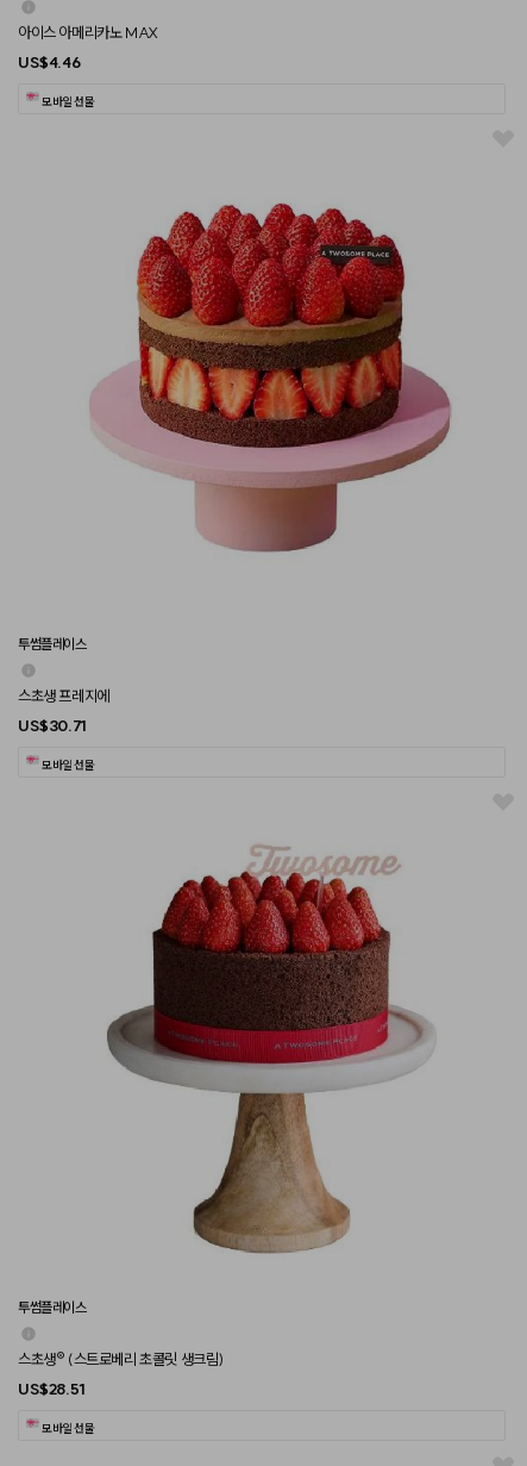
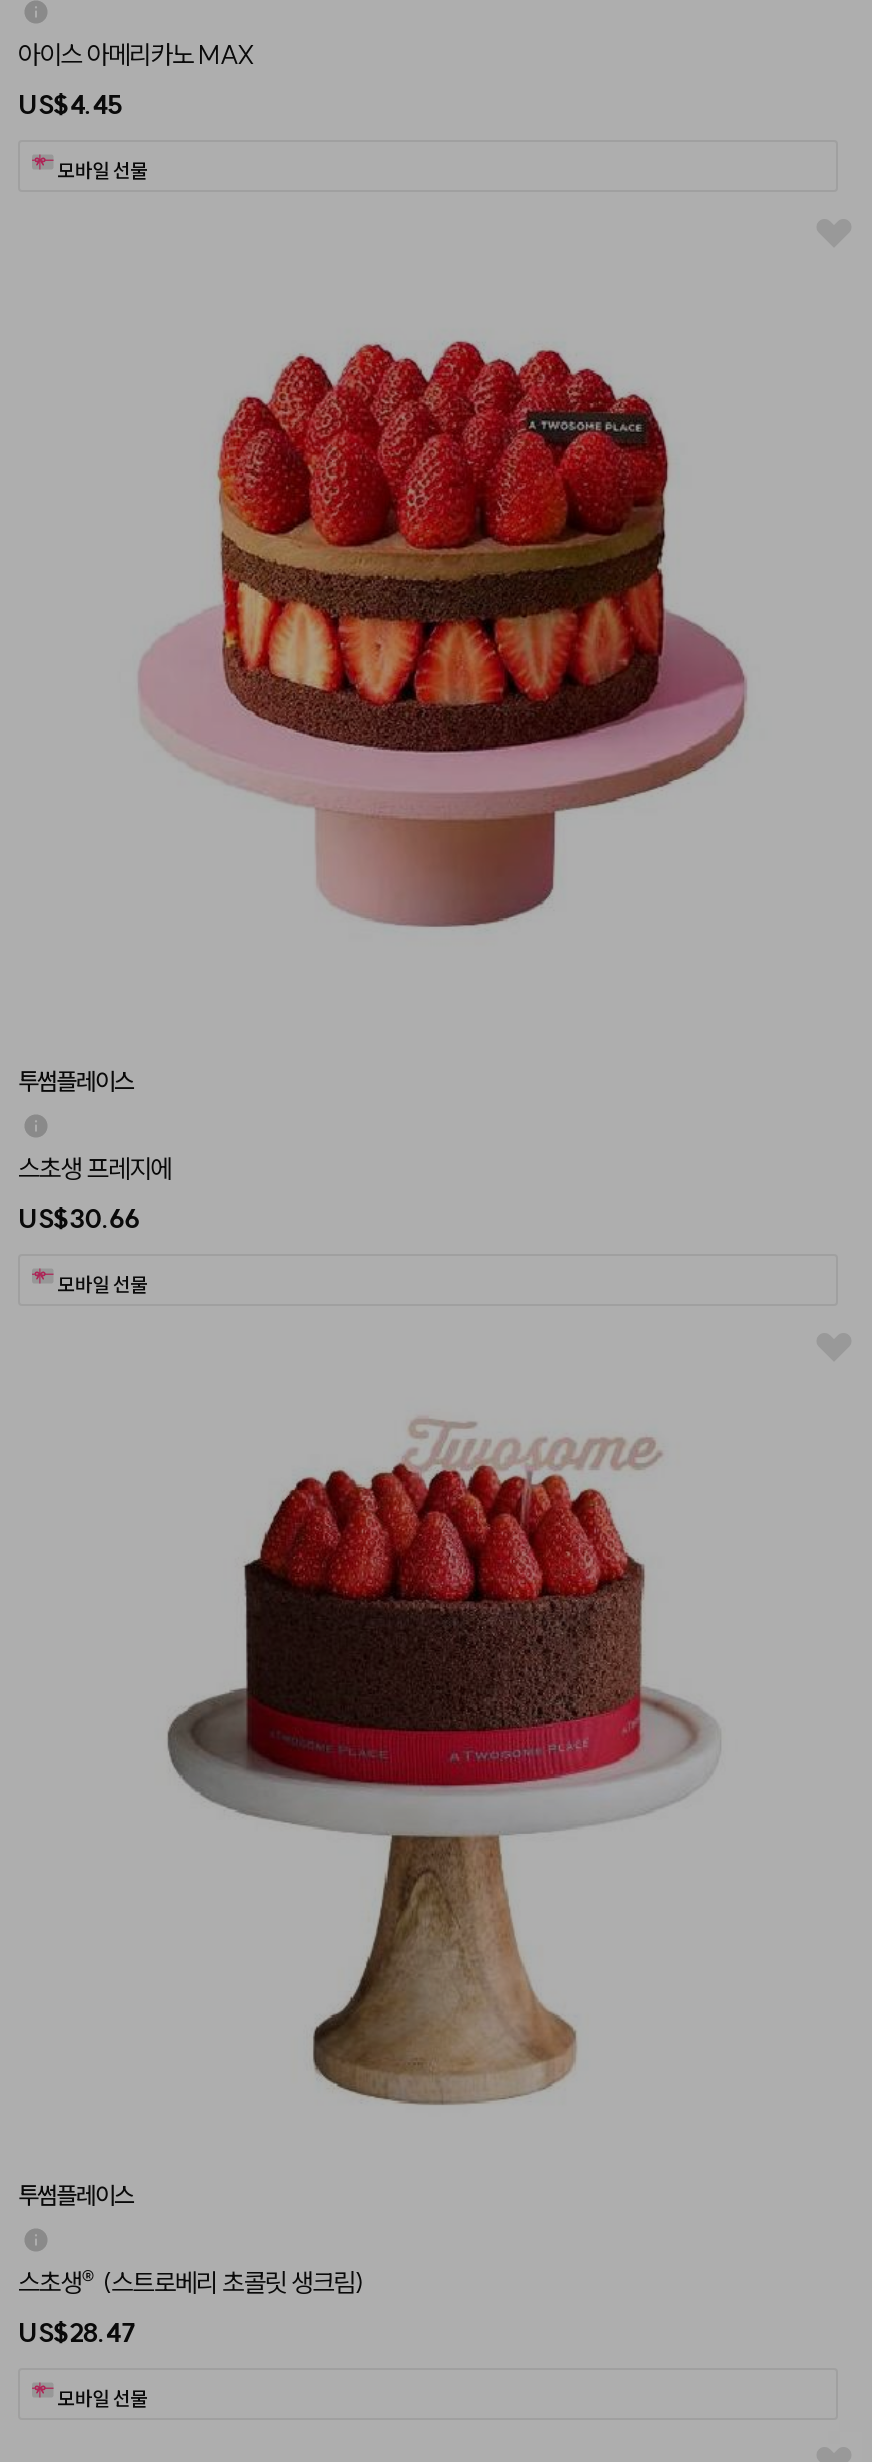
- US$4.46
+ US$4.45

- US$30.71
+ US$30.66

- US$28.51
+ US$28.47
